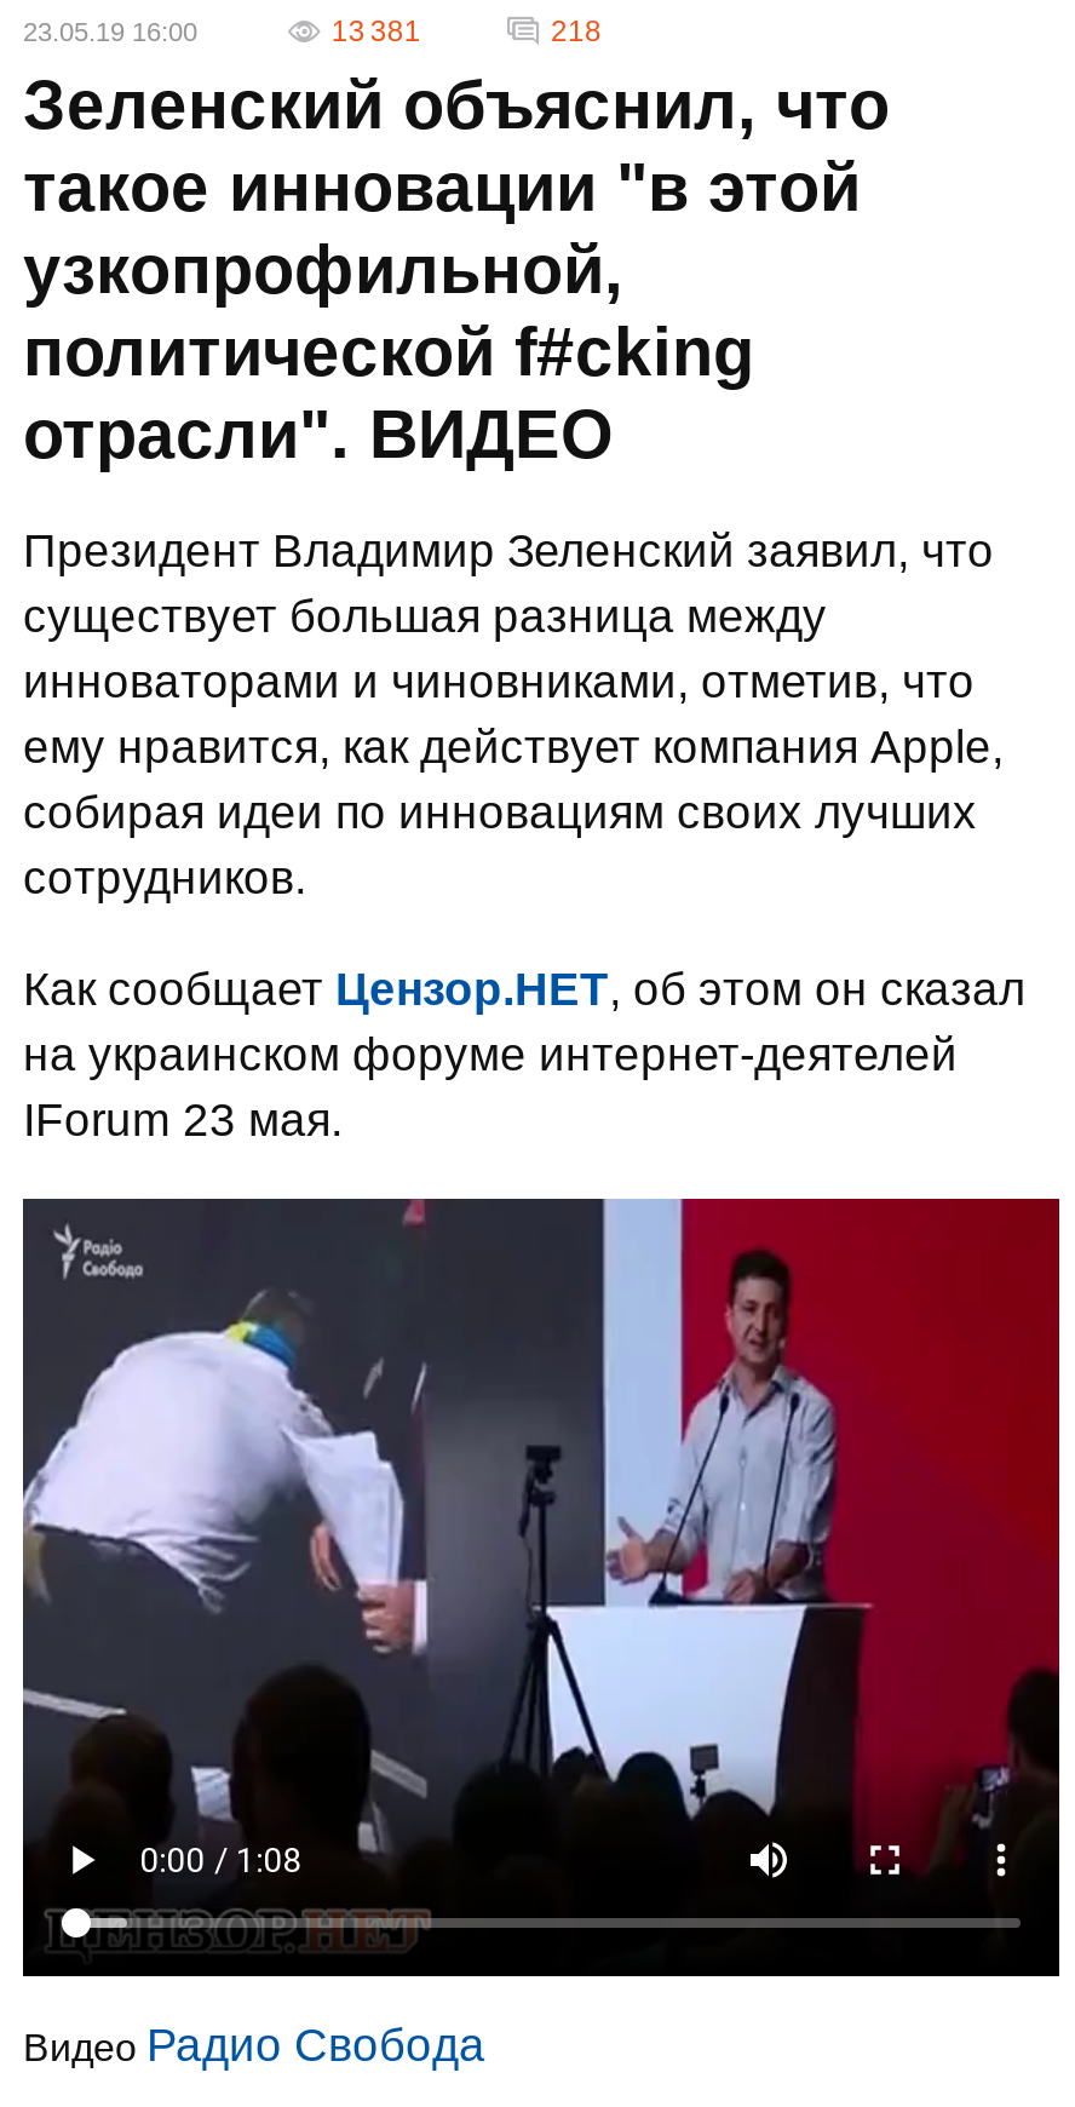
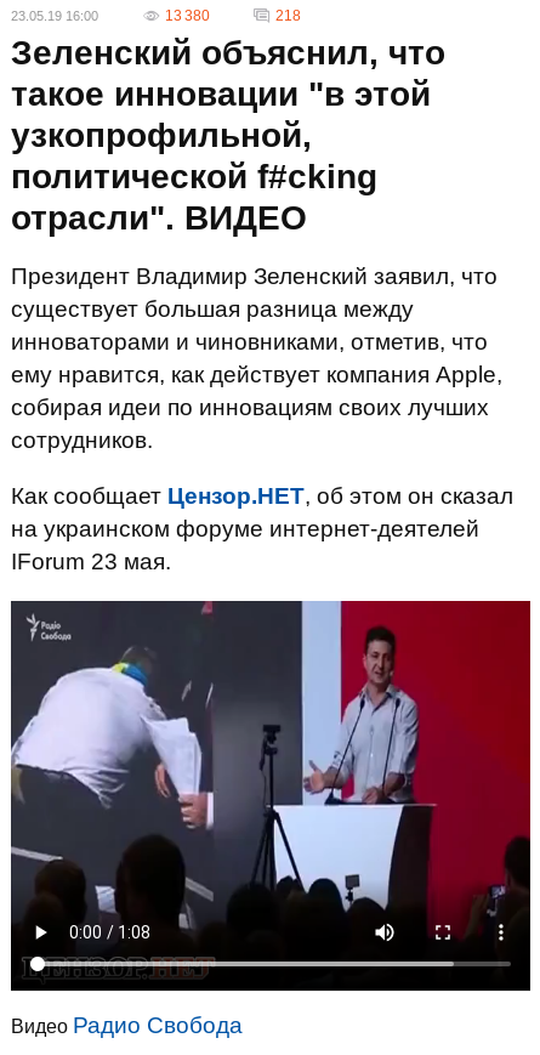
- 13 381
+ 13 380
